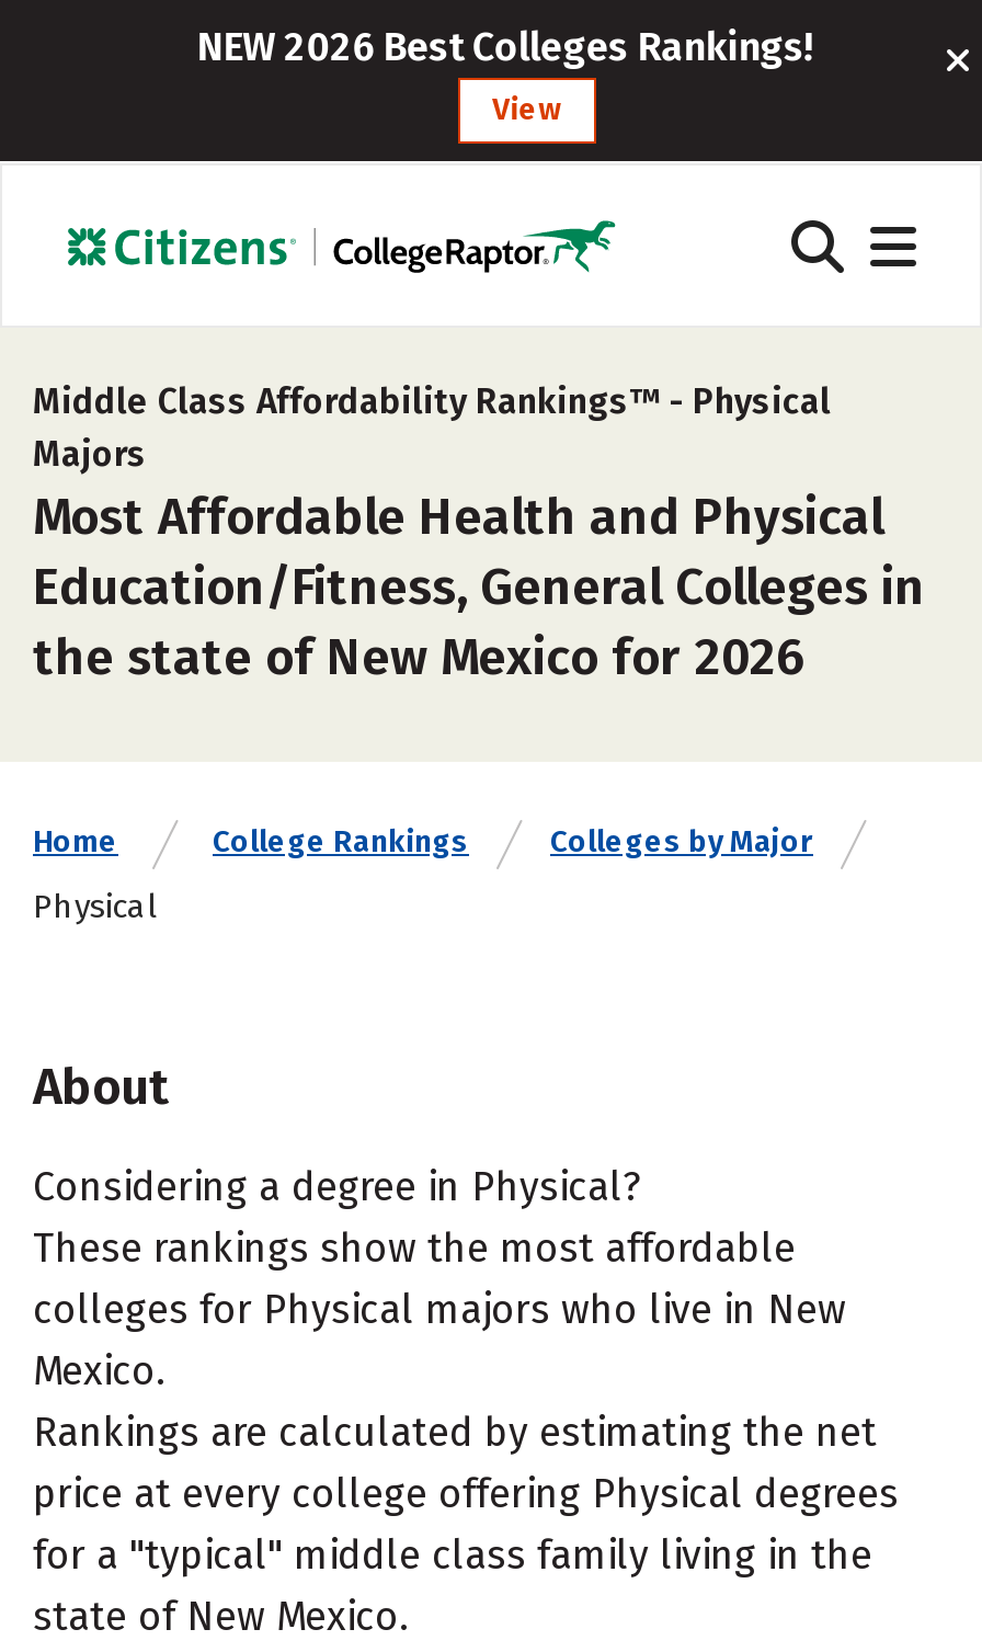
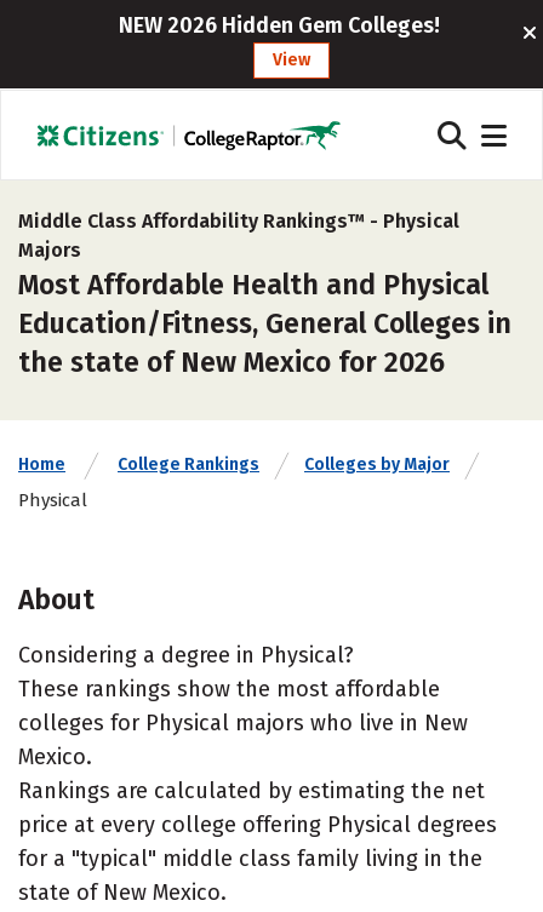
- NEW 2026 Best Colleges Rankings!
+ NEW 2026 Hidden Gem Colleges!
